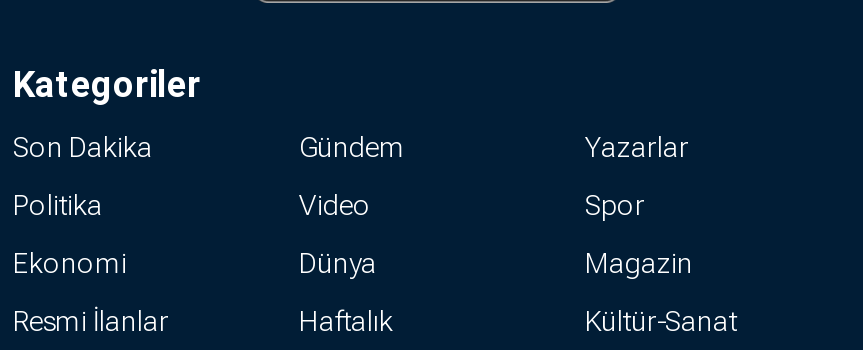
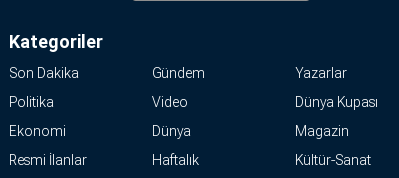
- Spor
+ Dünya Kupası
